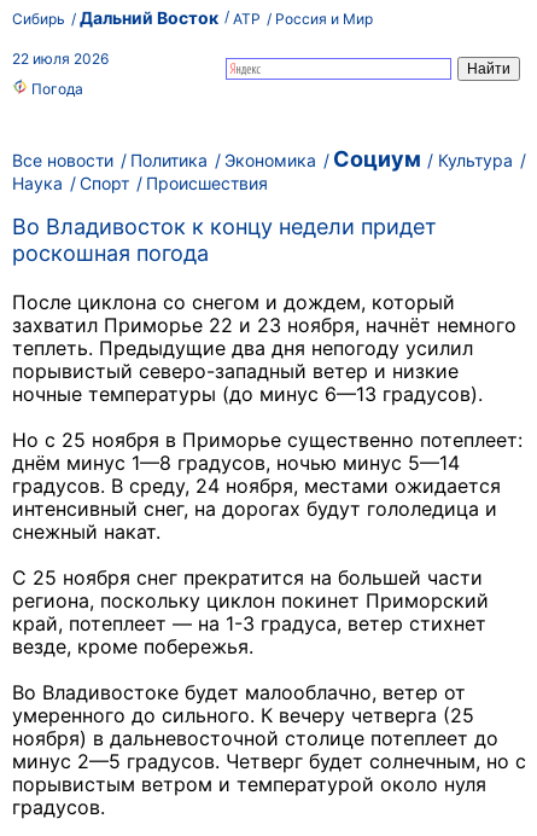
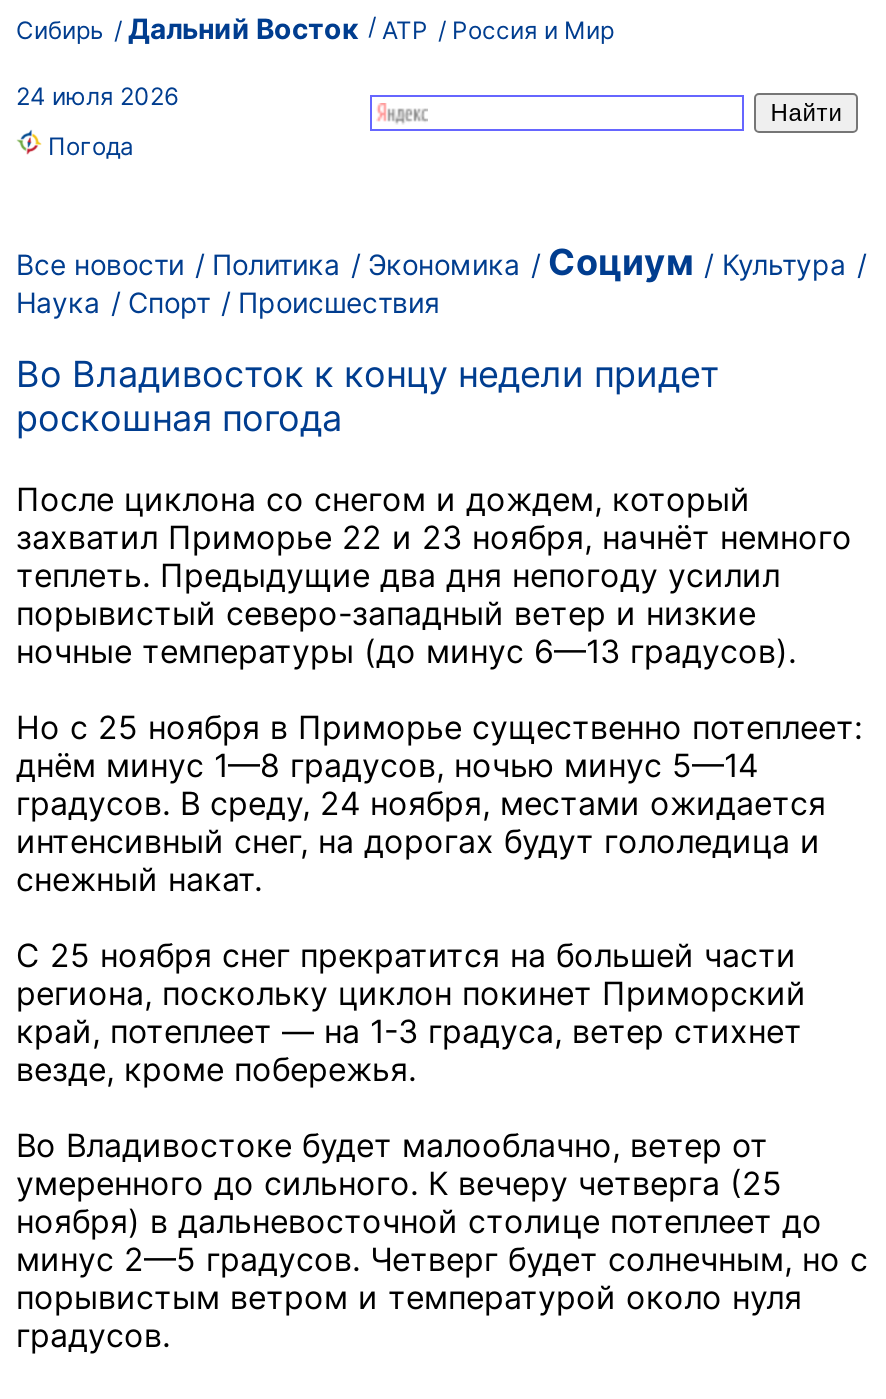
- 22 июля 2026
+ 24 июля 2026
